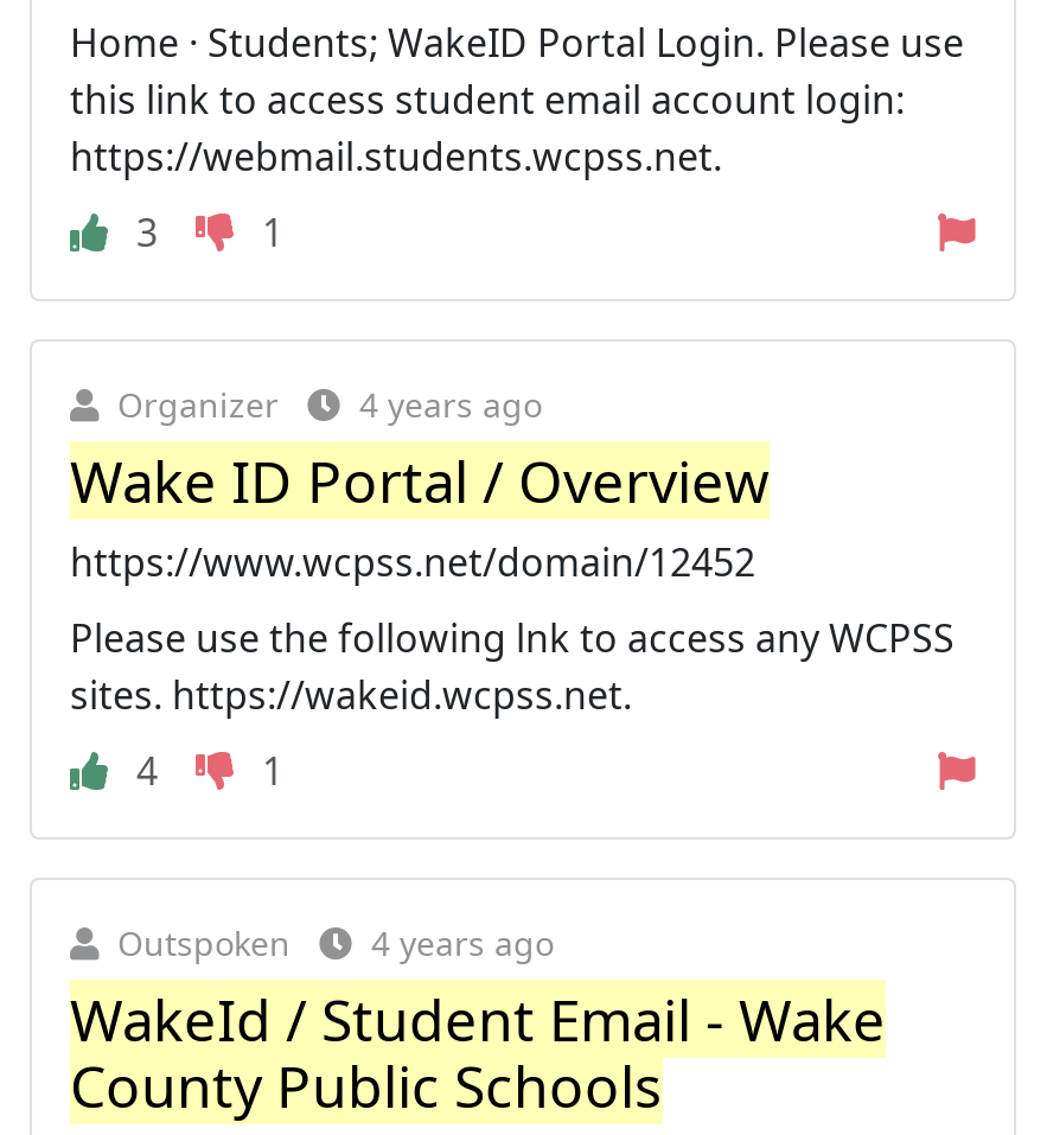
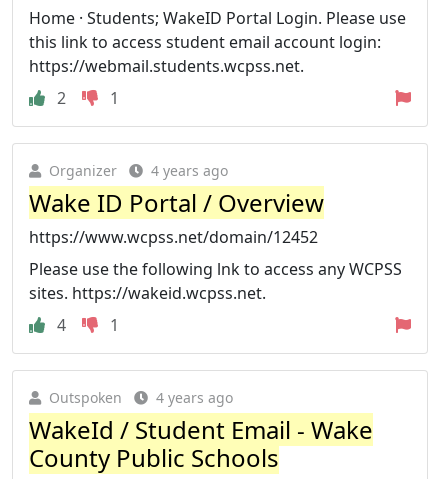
- 3 1
+ 2 1
